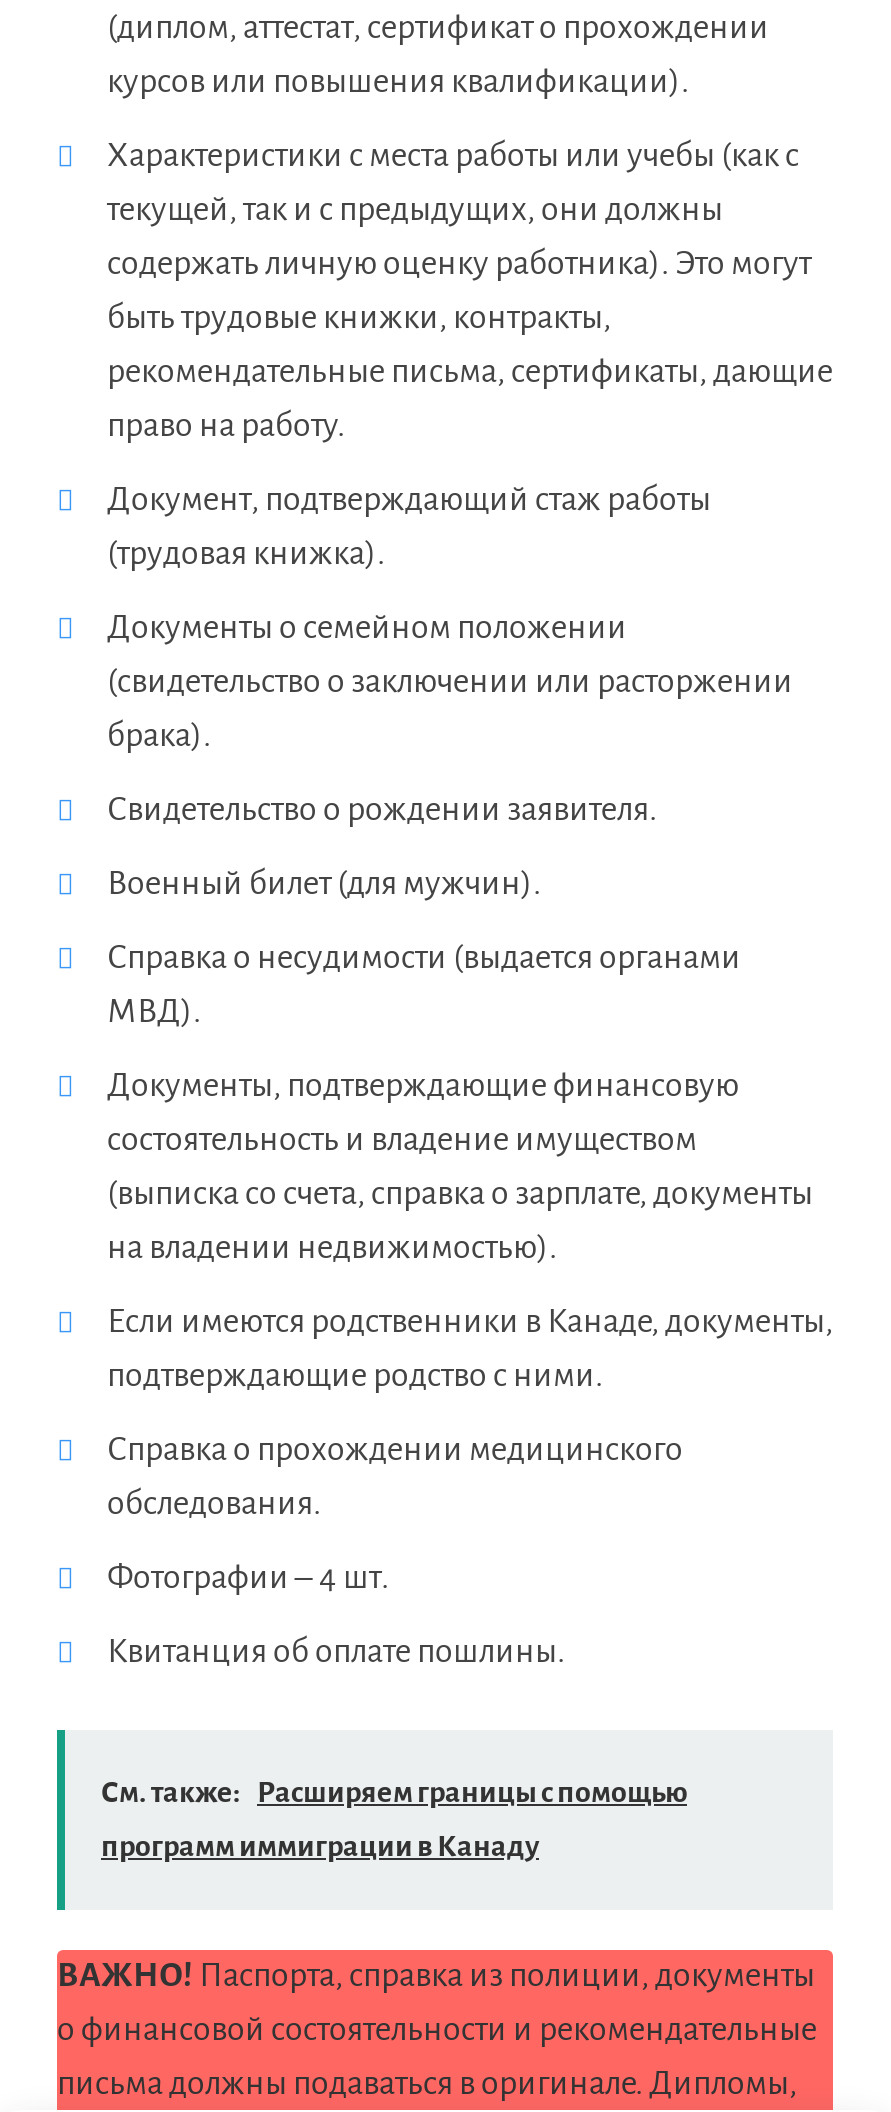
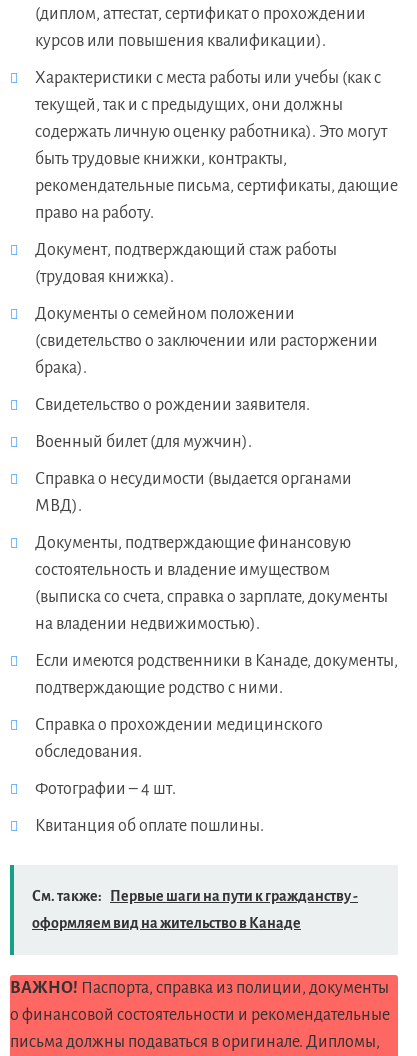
- См. также: Расширяем границы с помощью
+ См. также: Первые шаги на пути к гражданству -

- программ иммиграции в Канаду
+ оформляем вид на жительство в Канаде
